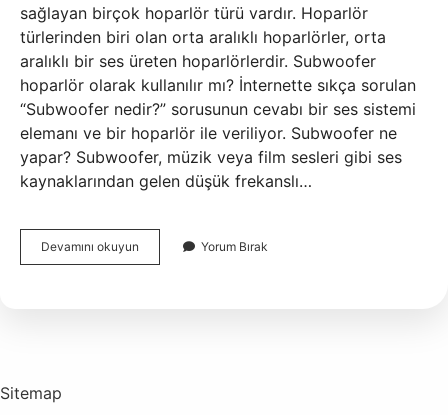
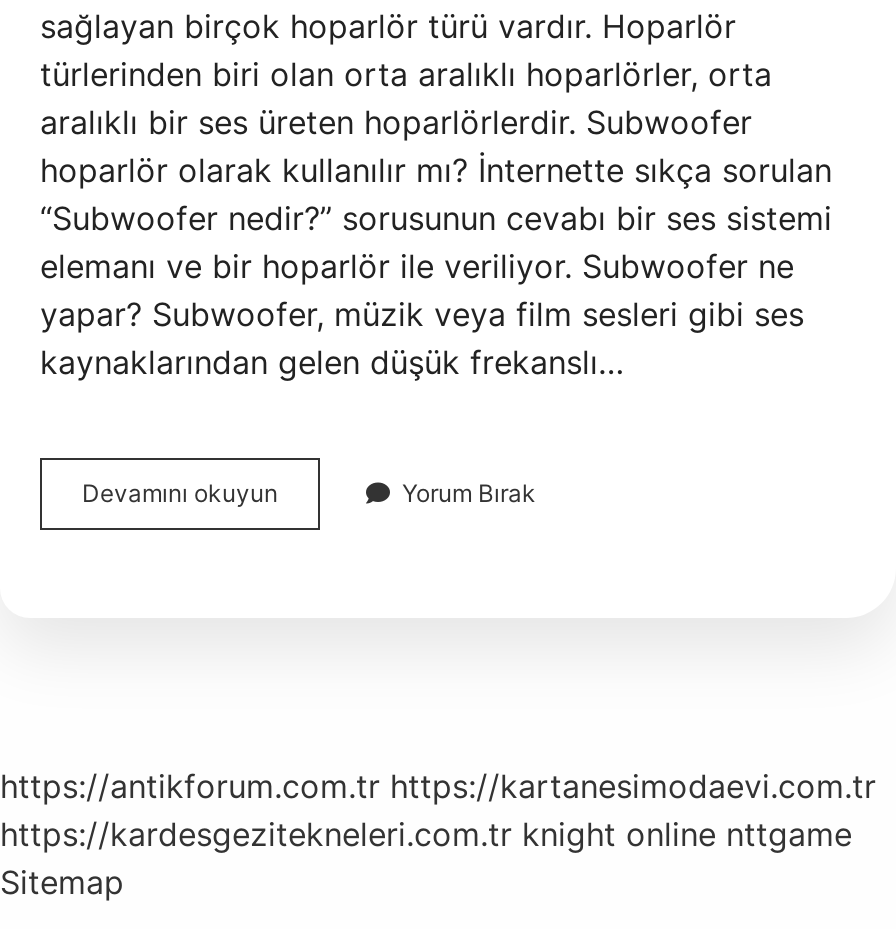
+ https://antikforum.com.tr https://kartanesimodaevi.com.tr
+ https://kardesgezitekneleri.com.tr knight online nttgame
